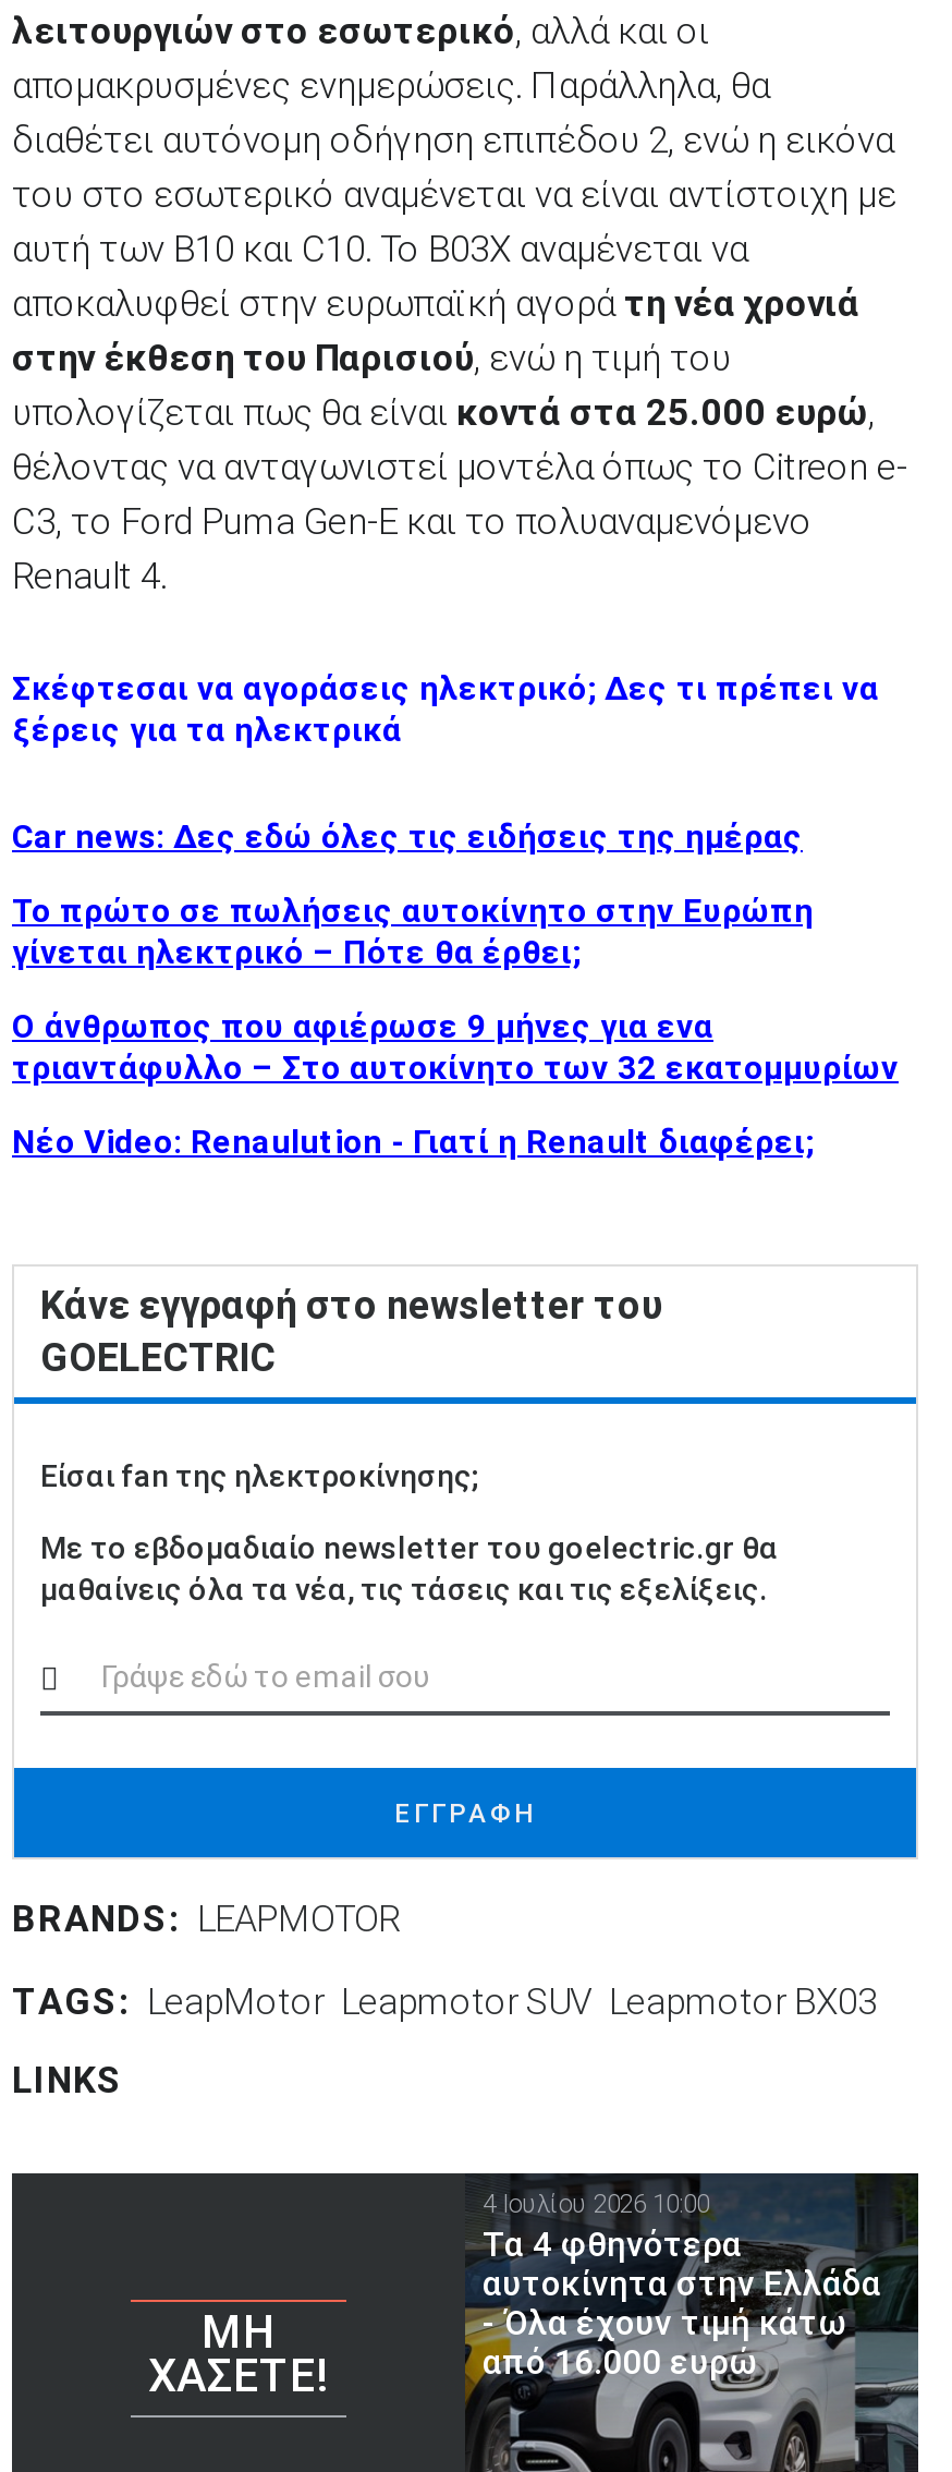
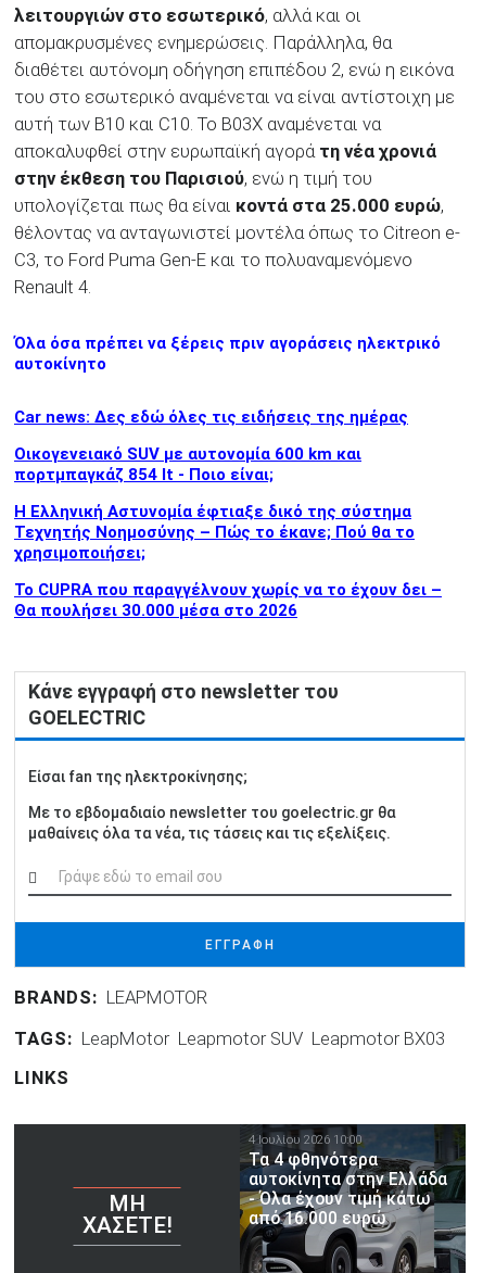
- Σκέφτεσαι να αγοράσεις ηλεκτρικό; Δες τι πρέπει να
- ξέρεις για τα ηλεκτρικά
+ Όλα όσα πρέπει να ξέρεις πριν αγοράσεις ηλεκτρικό
+ αυτοκίνητο

- Το πρώτο σε πωλήσεις αυτοκίνητο στην Ευρώπη
- γίνεται ηλεκτρικό – Πότε θα έρθει;
+ Οικογενειακό SUV με αυτονομία 600 km και
+ πορτμπαγκάζ 854 lt - Ποιο είναι;

- Ο άνθρωπος που αφιέρωσε 9 μήνες για ενα
- τριαντάφυλλο – Στο αυτοκίνητο των 32 εκατομμυρίων
+ Η Ελληνική Αστυνομία έφτιαξε δικό της σύστημα
+ Τεχνητής Νοημοσύνης – Πώς το έκανε; Πού θα το
+ χρησιμοποιήσει;

- Νέο Video: Renaulution - Γιατί η Renault διαφέρει;
+ Το CUPRA που παραγγέλνουν χωρίς να το έχουν δει –
+ Θα πουλήσει 30.000 μέσα στο 2026
